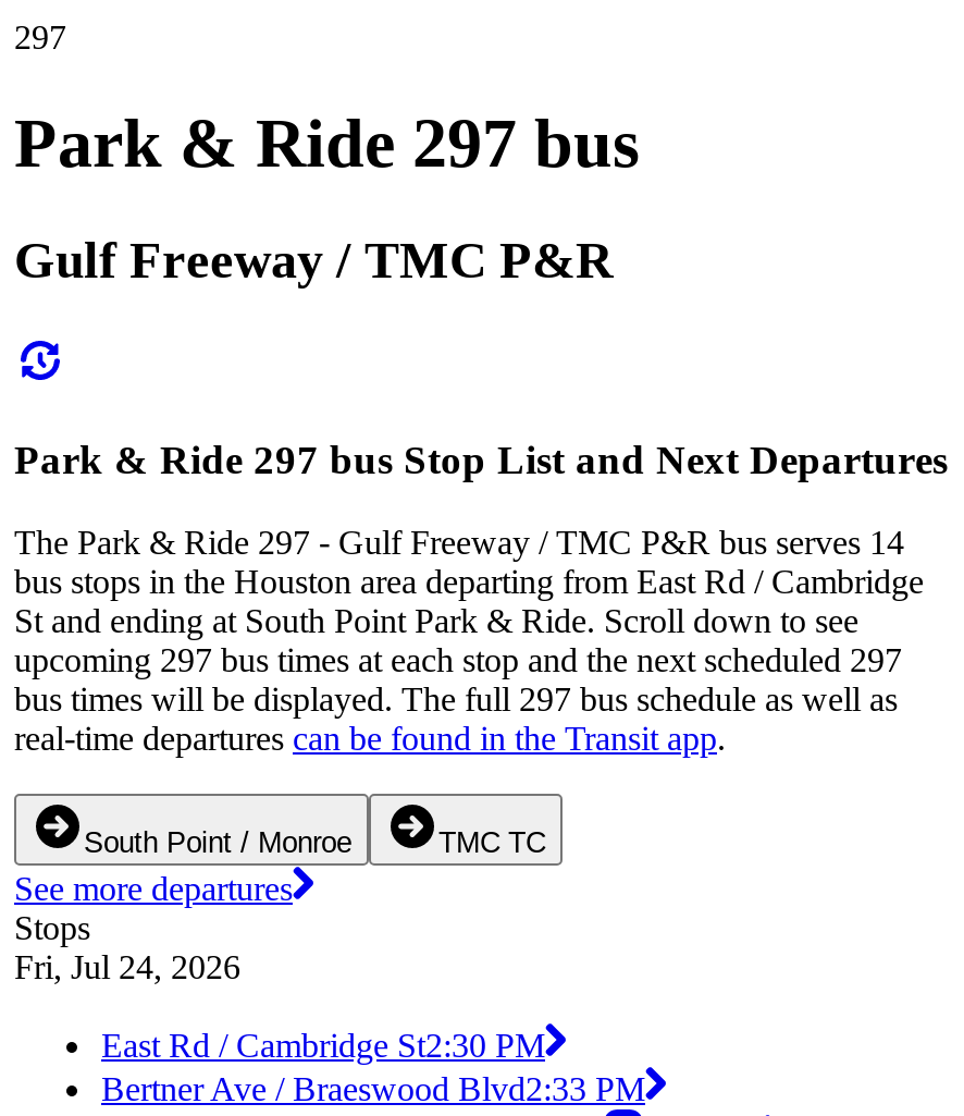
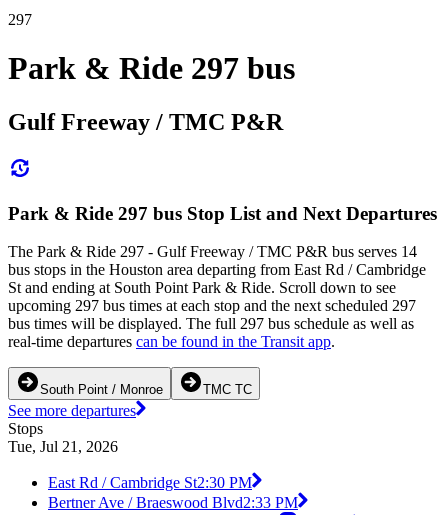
- Fri, Jul 24, 2026
+ Tue, Jul 21, 2026
